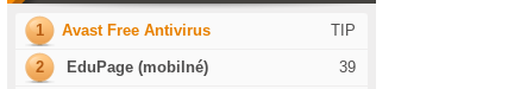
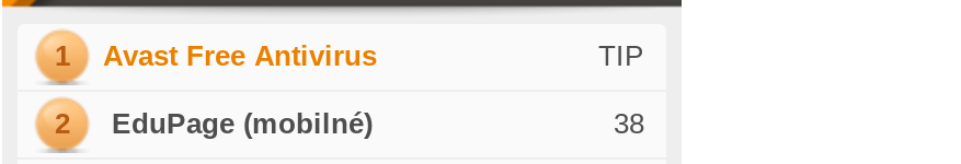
- 39
+ 38
